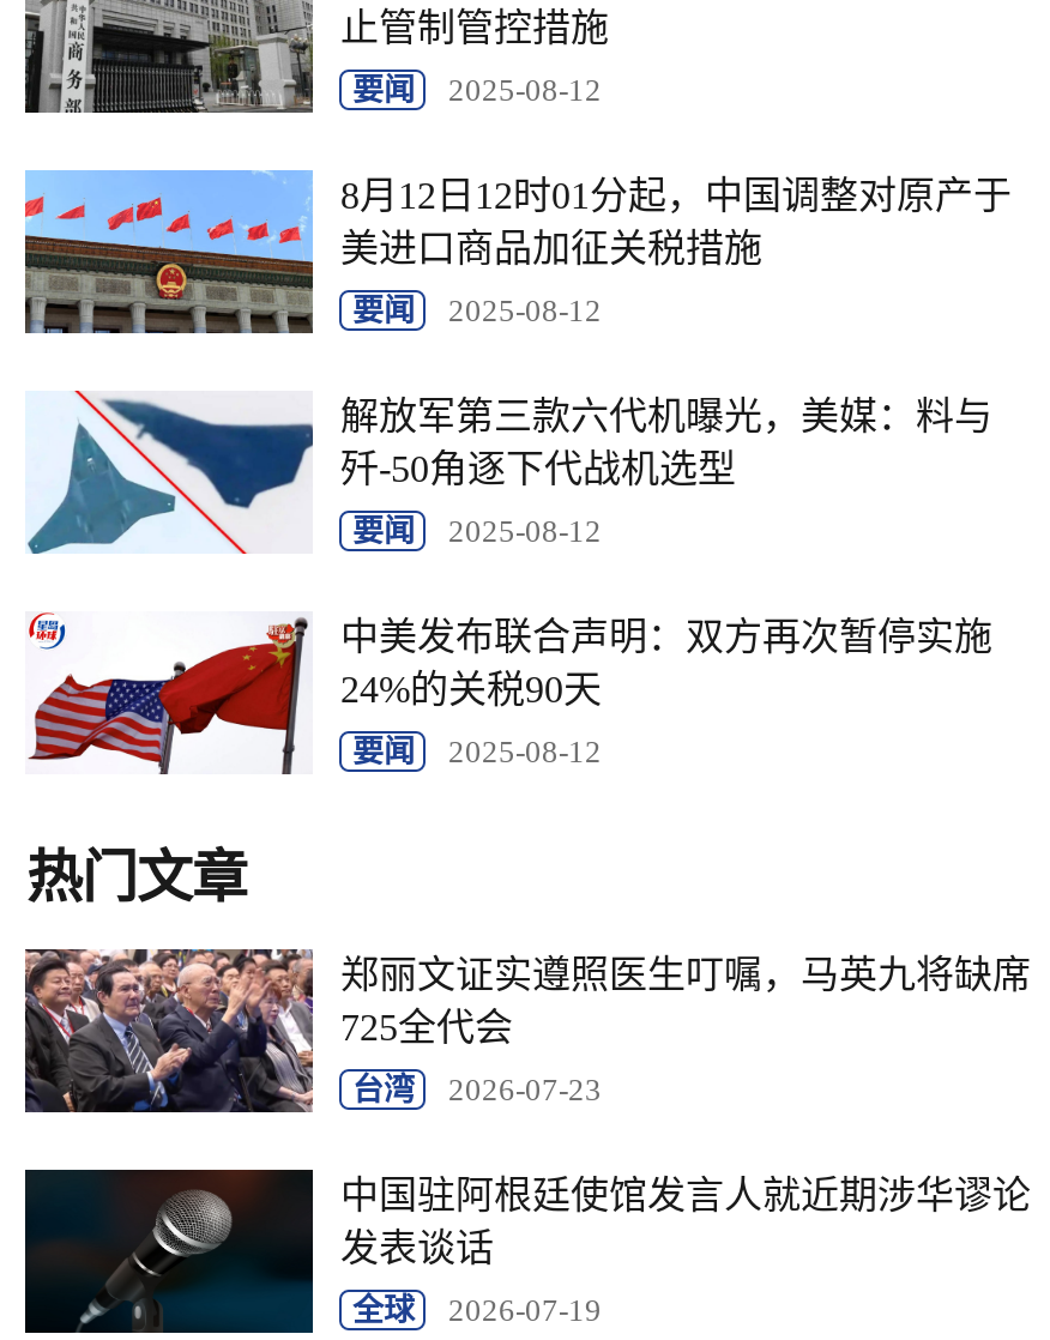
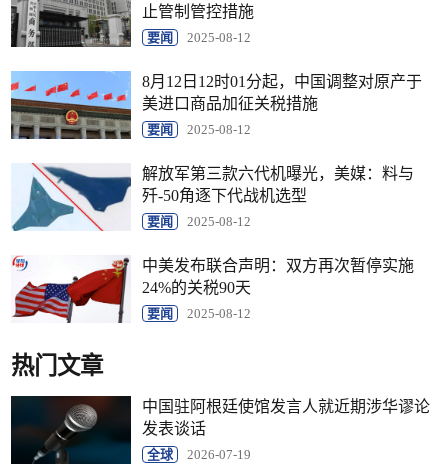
- [image]
- 郑丽文证实遵照医生叮嘱，马英九将缺席
- 725全代会
- 台湾
- 2026-07-23
